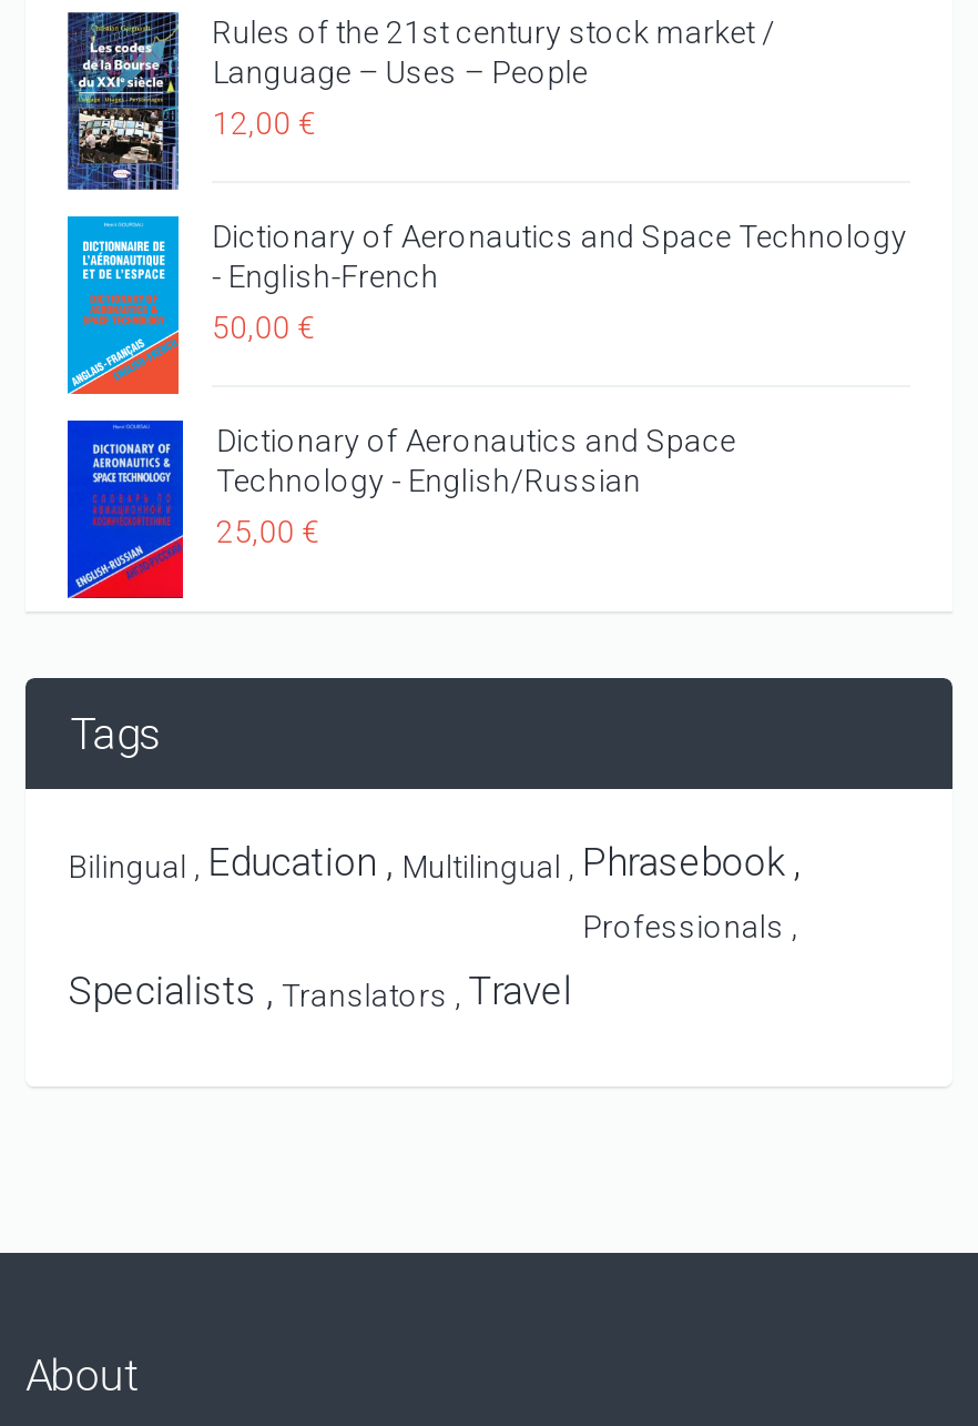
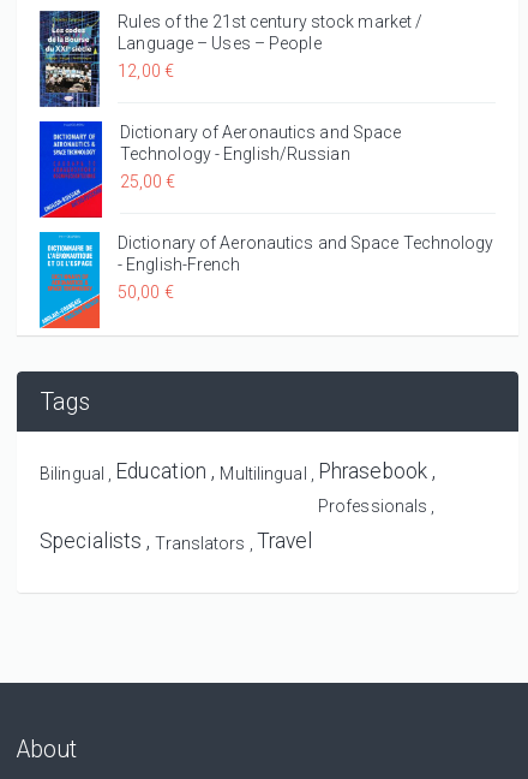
moved down: [image] | Dictionary of Aeronautics and Space Technology | - English-French | 50,00 €

moved up: [image] | Dictionary of Aeronautics and Space | Technology - English/Russian | 25,00 €
